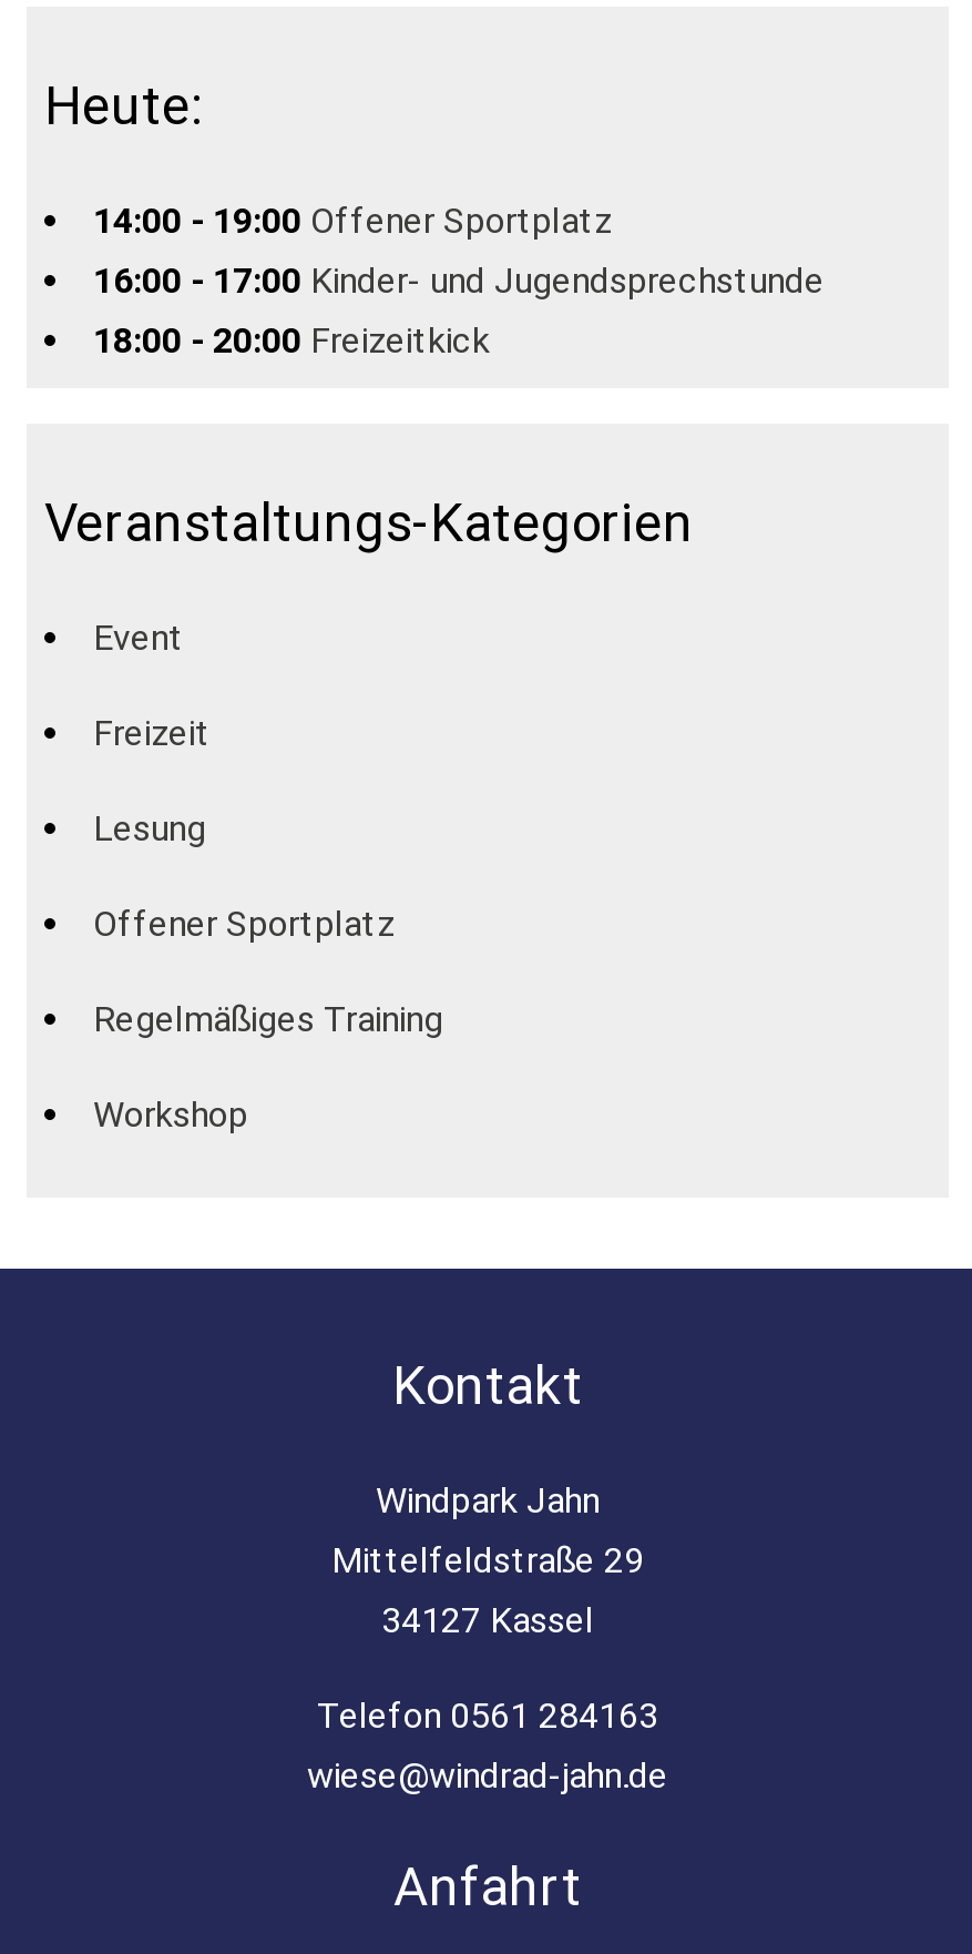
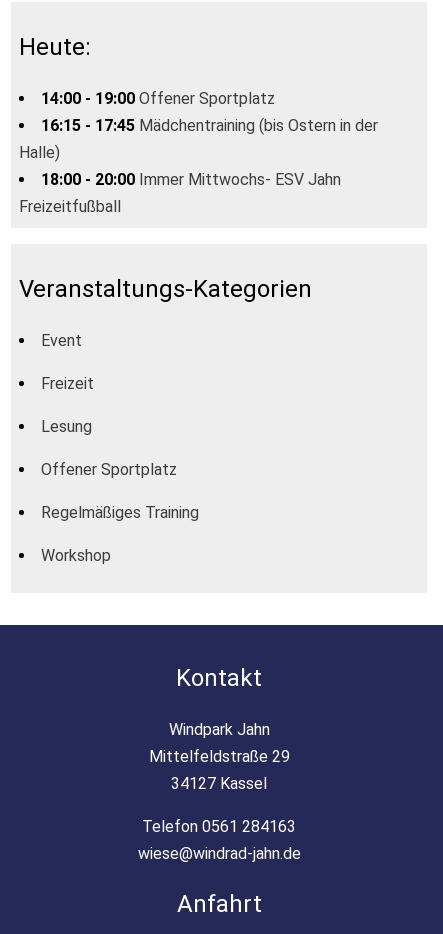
- 16:00 - 17:00 Kinder- und Jugendsprechstunde
- 18:00 - 20:00 Freizeitkick
+ 16:15 - 17:45 Mädchentraining (bis Ostern in der
+ Halle)
+ 18:00 - 20:00 Immer Mittwochs- ESV Jahn
+ Freizeitfußball
